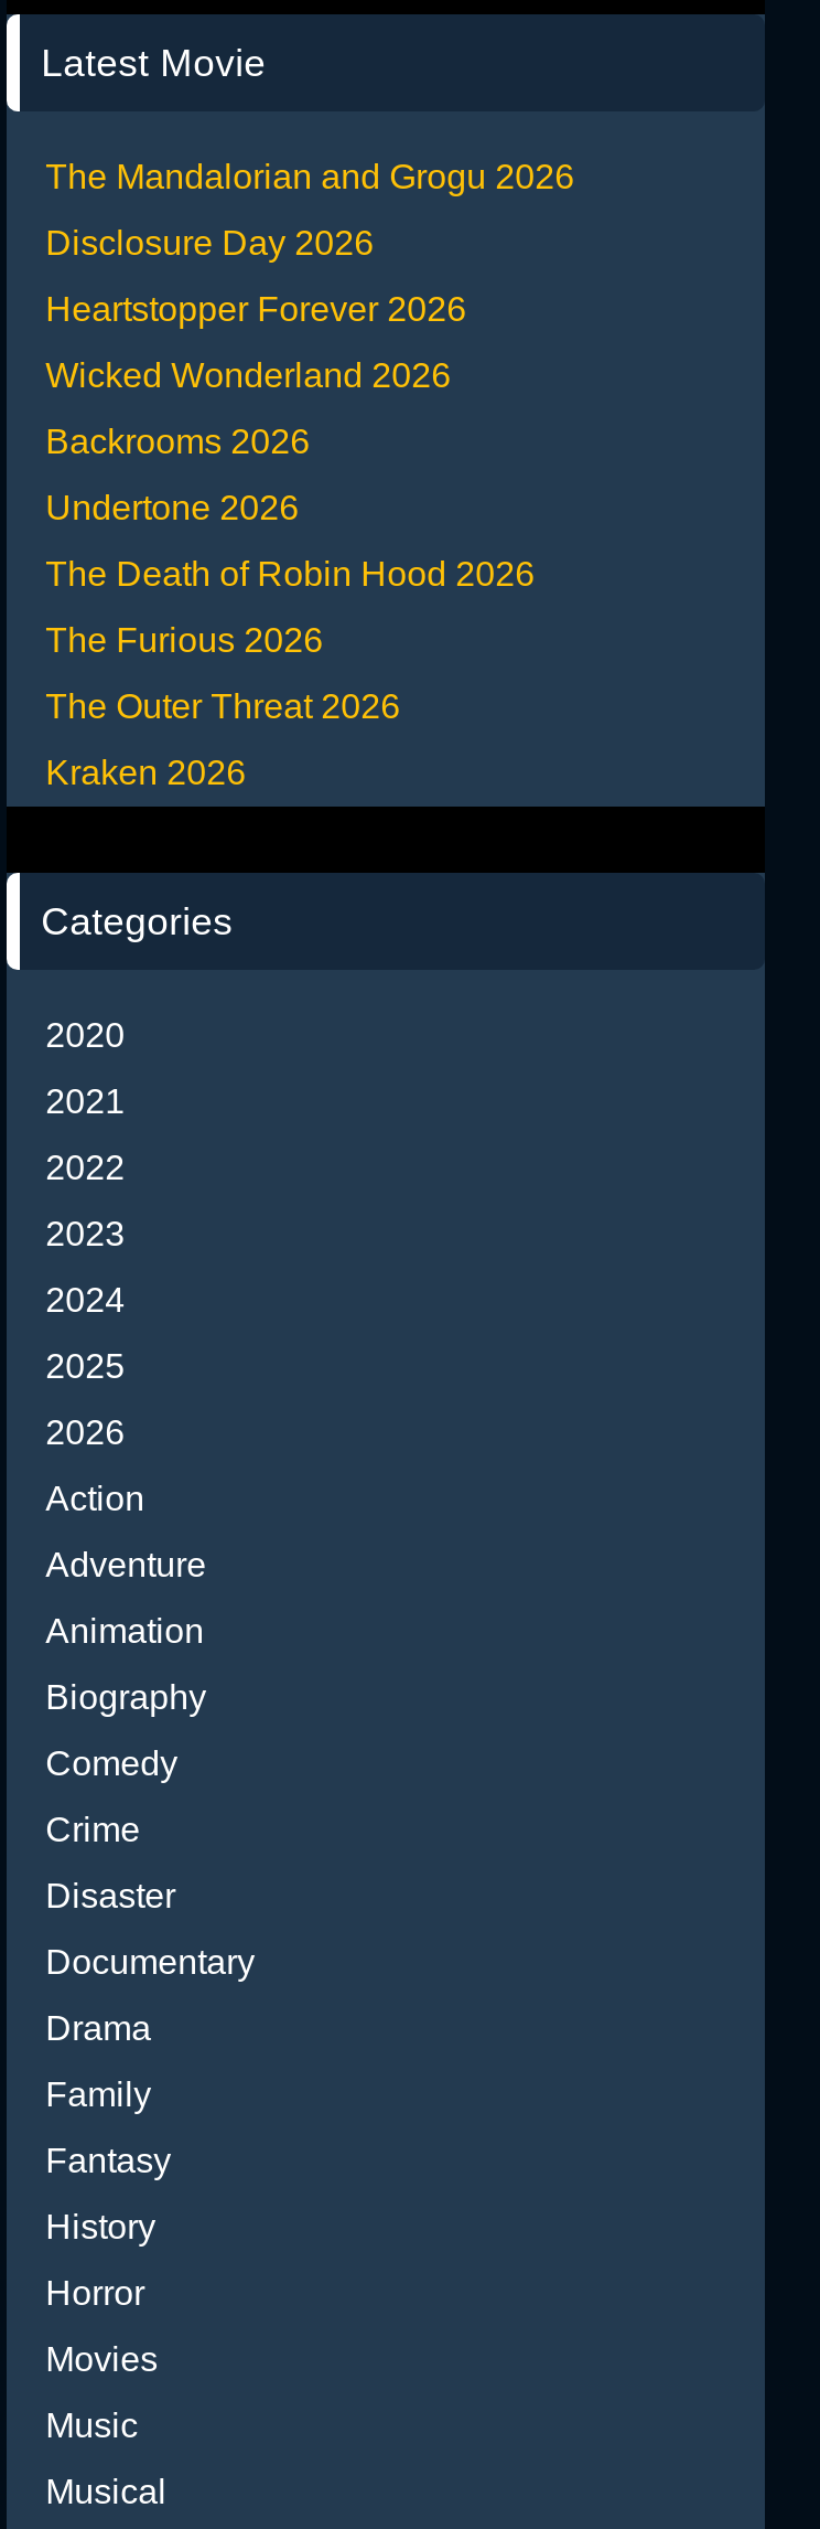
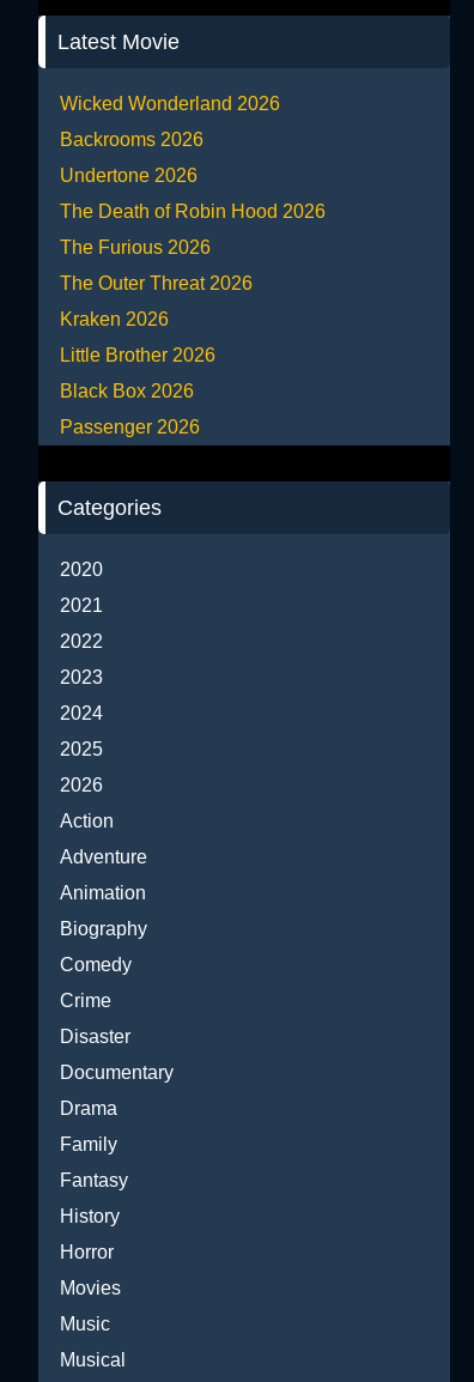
- The Mandalorian and Grogu 2026
- Disclosure Day 2026
- Heartstopper Forever 2026

moved up: Wicked Wonderland 2026 | Backrooms 2026 | Undertone 2026 | The Death of Robin Hood 2026 | The Furious 2026 | The Outer Threat 2026 | Kraken 2026

+ Little Brother 2026
+ Black Box 2026
+ Passenger 2026
